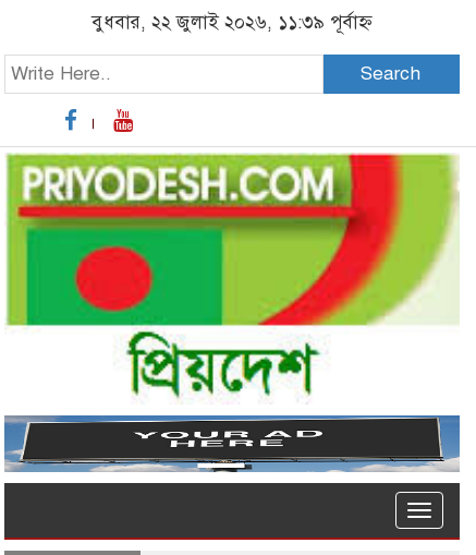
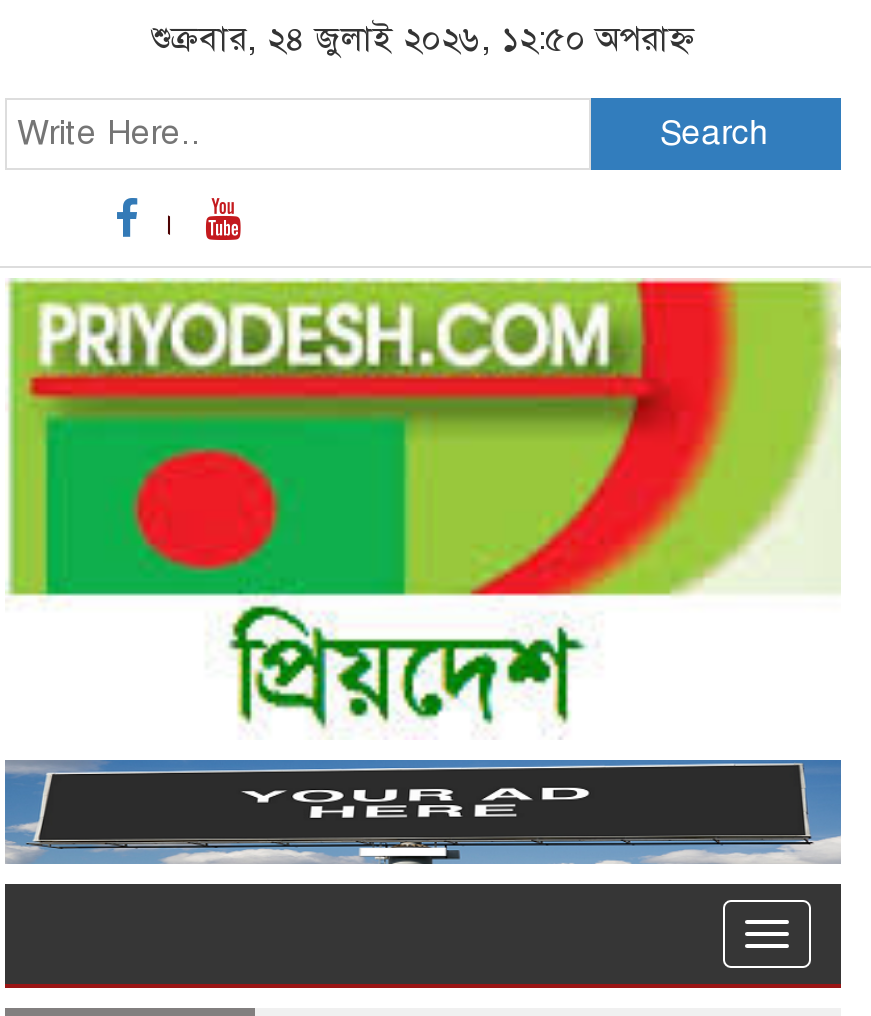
- বুধবার, ২২ জুলাই ২০২৬, ১১:৩৯ পূর্বাহ্ন
+ শুক্রবার, ২৪ জুলাই ২০২৬, ১২:৫০ অপরাহ্ন
